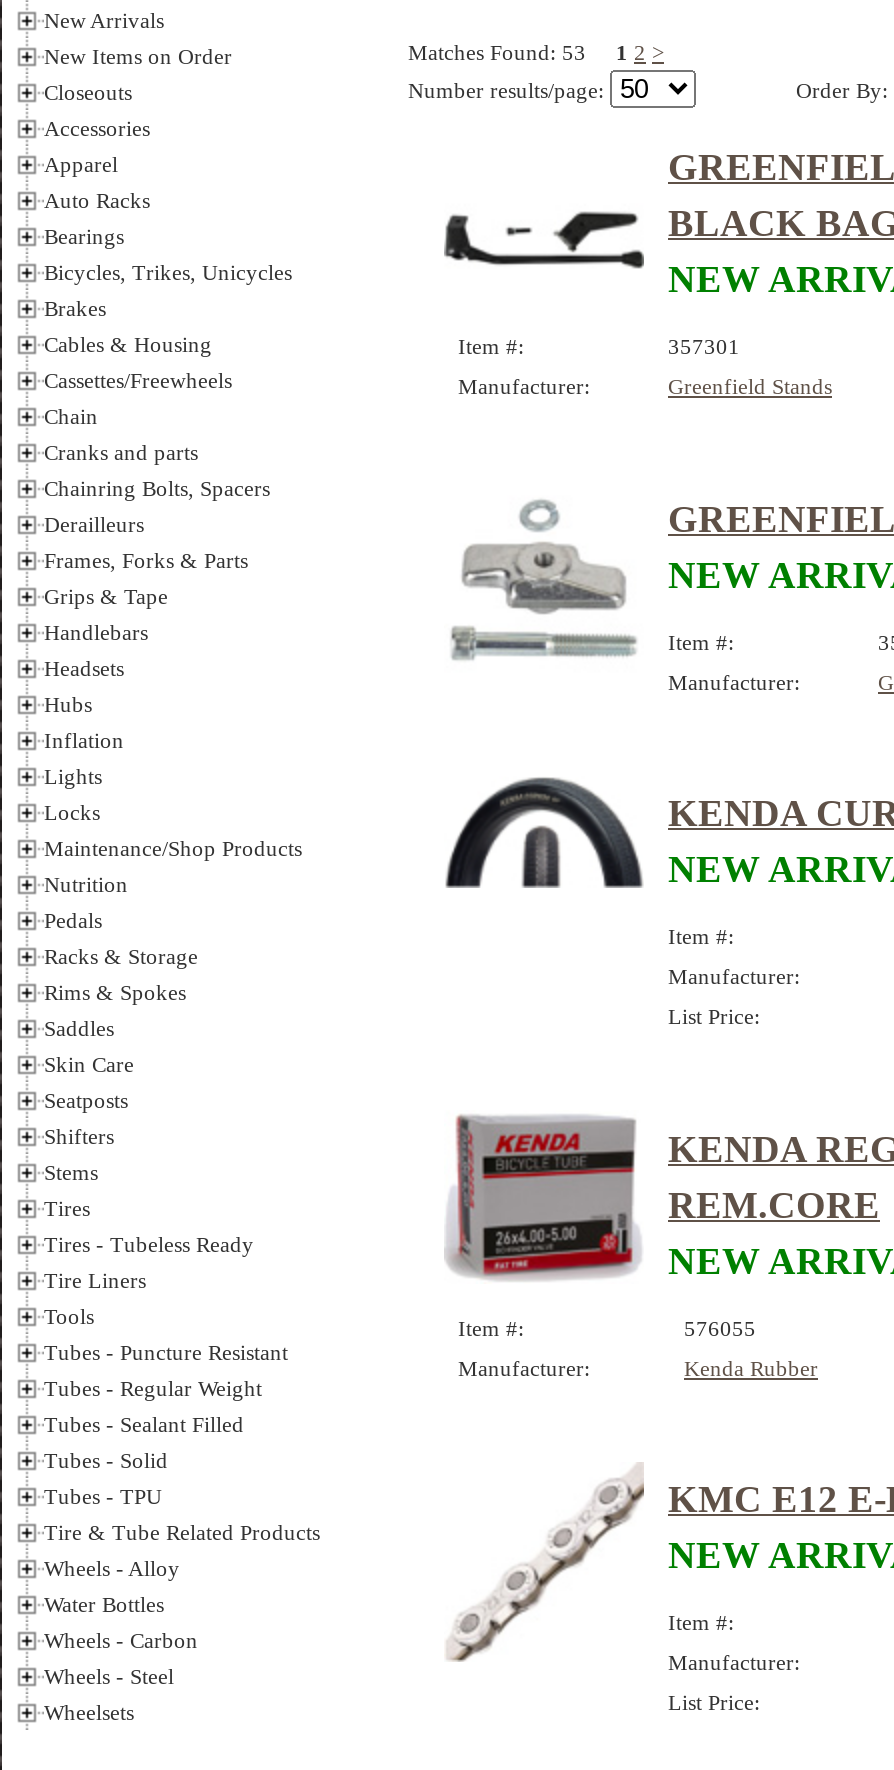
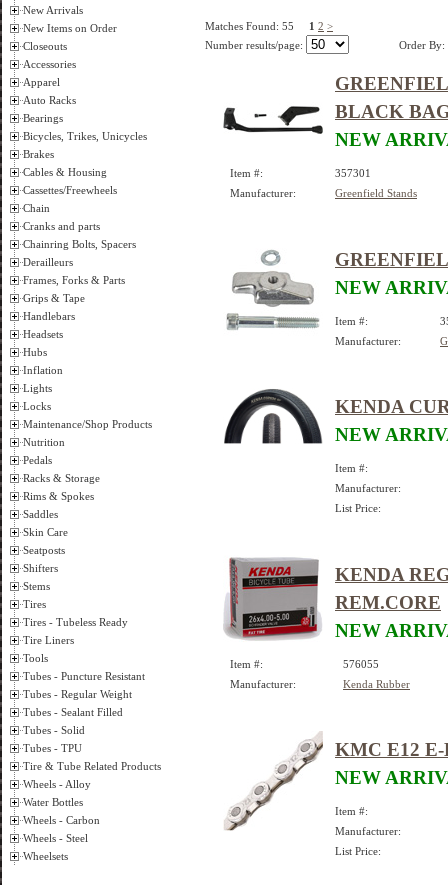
- Matches Found: 53
+ Matches Found: 55
